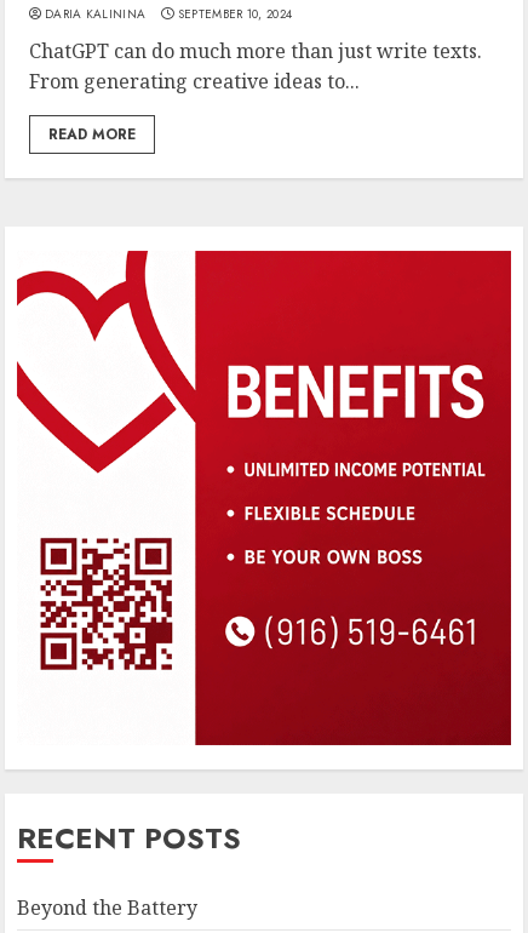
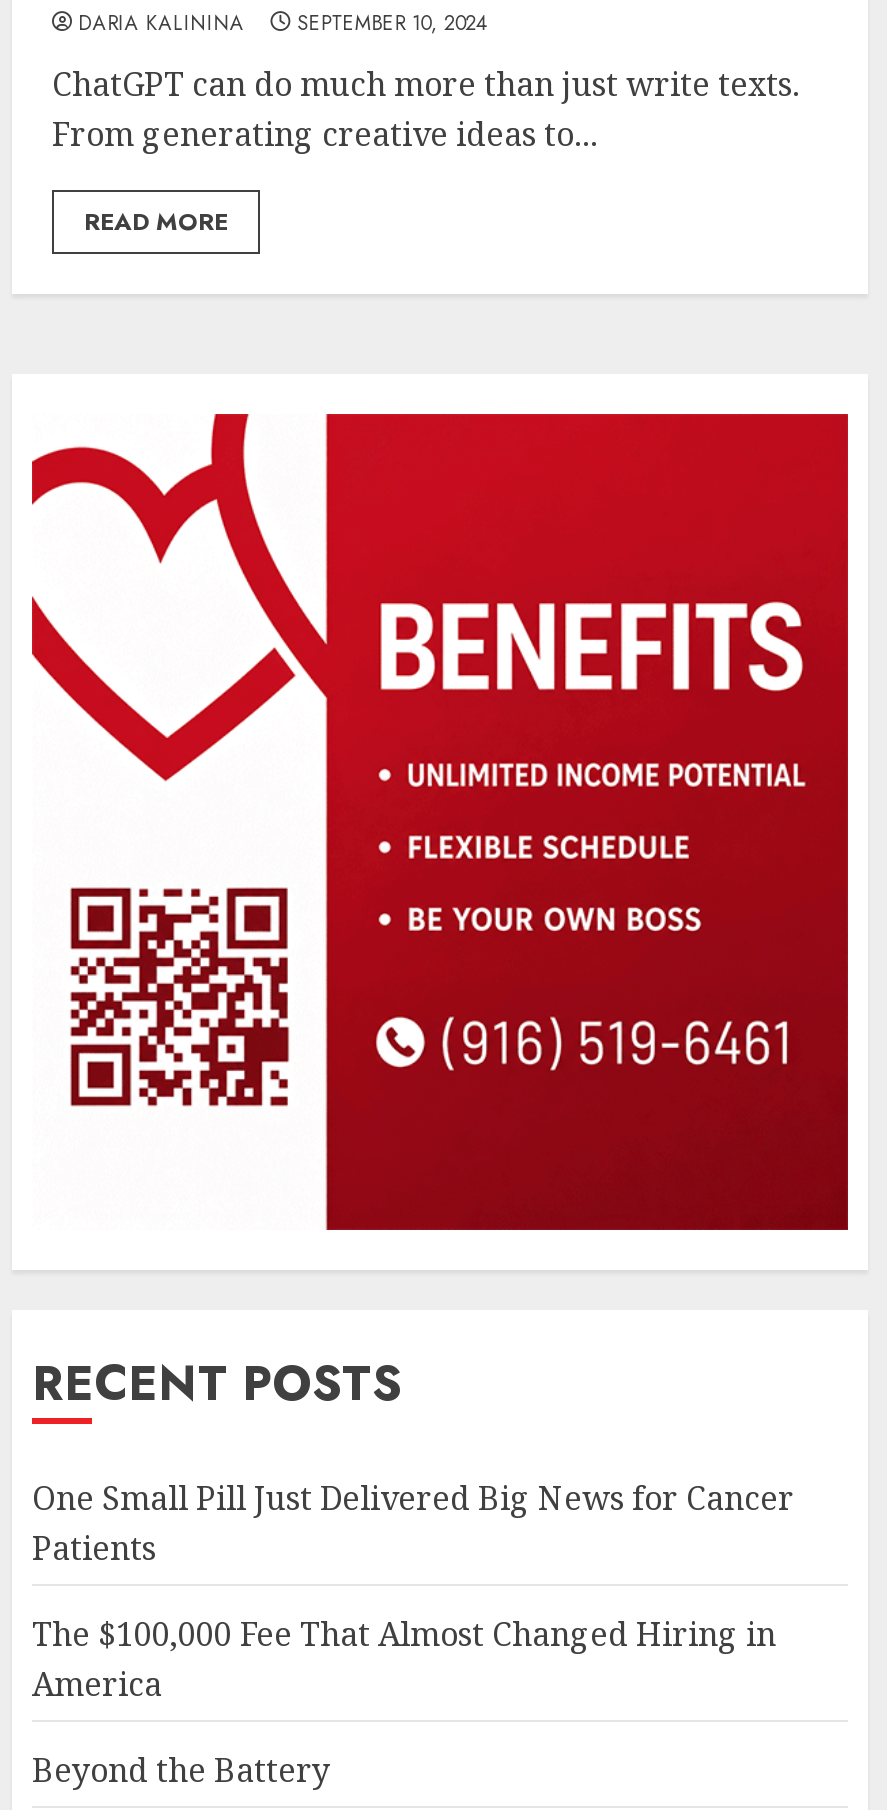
+ One Small Pill Just Delivered Big News for Cancer
+ Patients
+ The $100,000 Fee That Almost Changed Hiring in
+ America
